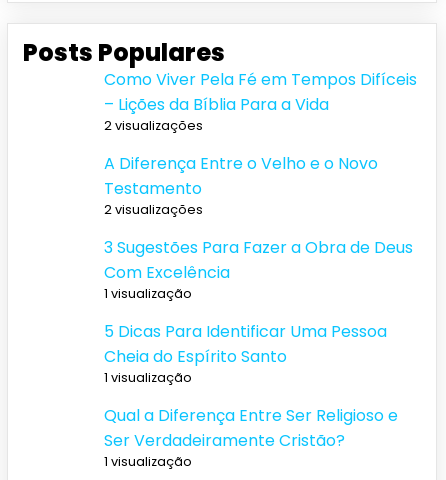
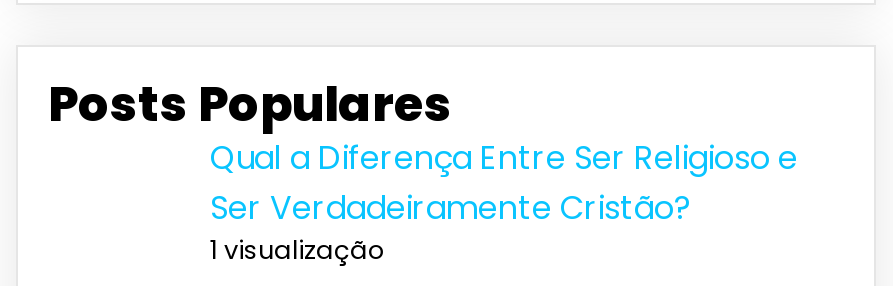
- Como Viver Pela Fé em Tempos Difíceis
- – Lições da Bíblia Para a Vida
- 2 visualizações
- A Diferença Entre o Velho e o Novo
- Testamento
- 2 visualizações
- 3 Sugestões Para Fazer a Obra de Deus
- Com Excelência
- 1 visualização
- 5 Dicas Para Identificar Uma Pessoa
- Cheia do Espírito Santo
- 1 visualização
